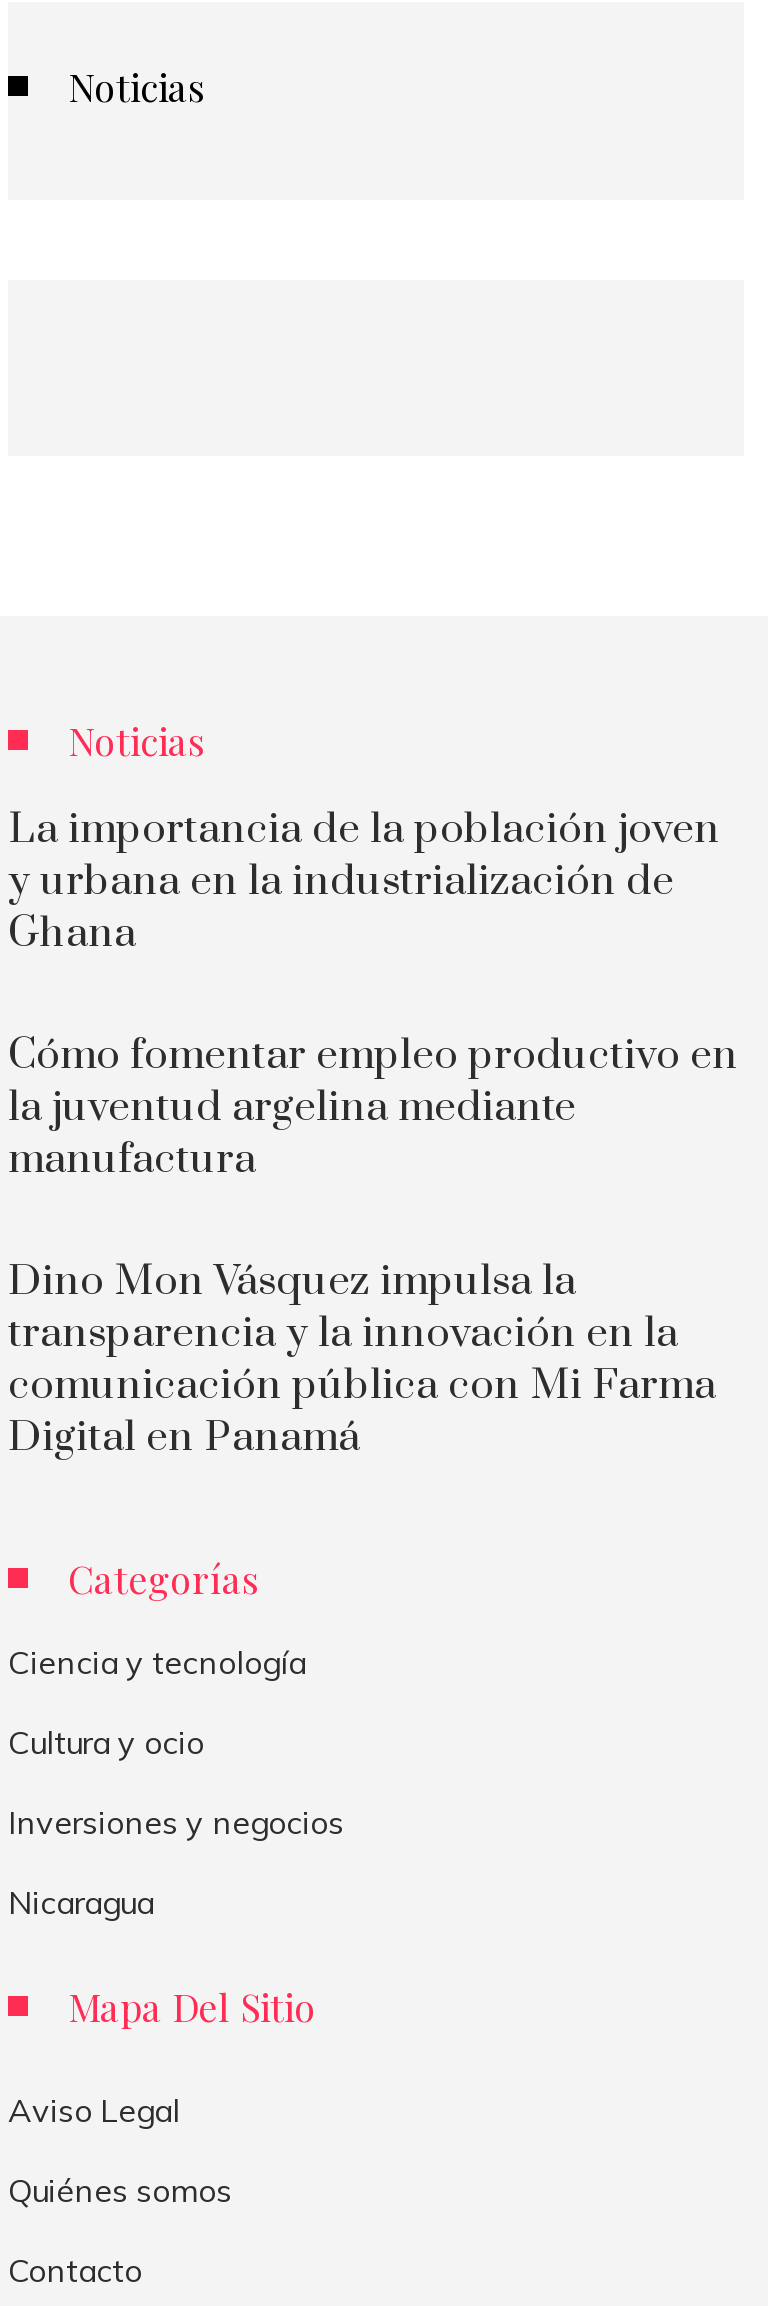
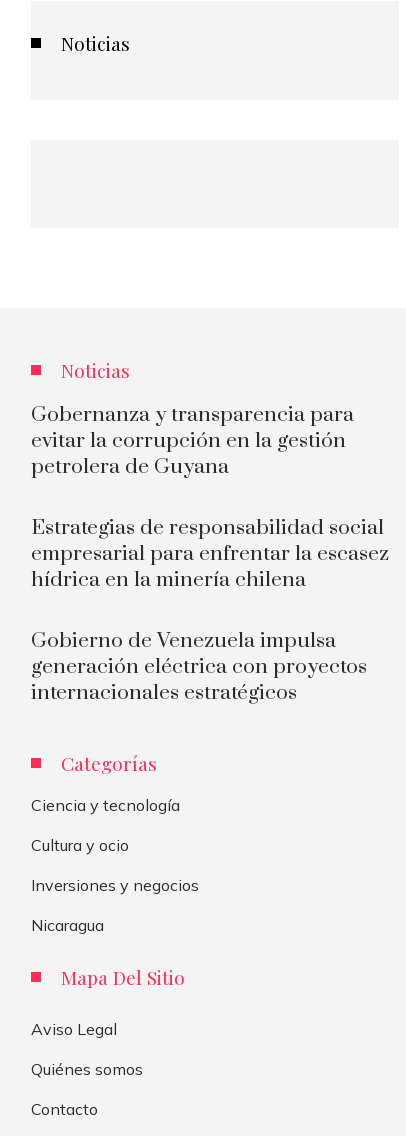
- La importancia de la población joven
- y urbana en la industrialización de
- Ghana
+ Gobernanza y transparencia para
+ evitar la corrupción en la gestión
+ petrolera de Guyana

- Cómo fomentar empleo productivo en
- la juventud argelina mediante
- manufactura
+ Estrategias de responsabilidad social
+ empresarial para enfrentar la escasez
+ hídrica en la minería chilena

- Dino Mon Vásquez impulsa la
- transparencia y la innovación en la
- comunicación pública con Mi Farma
- Digital en Panamá
+ Gobierno de Venezuela impulsa
+ generación eléctrica con proyectos
+ internacionales estratégicos
